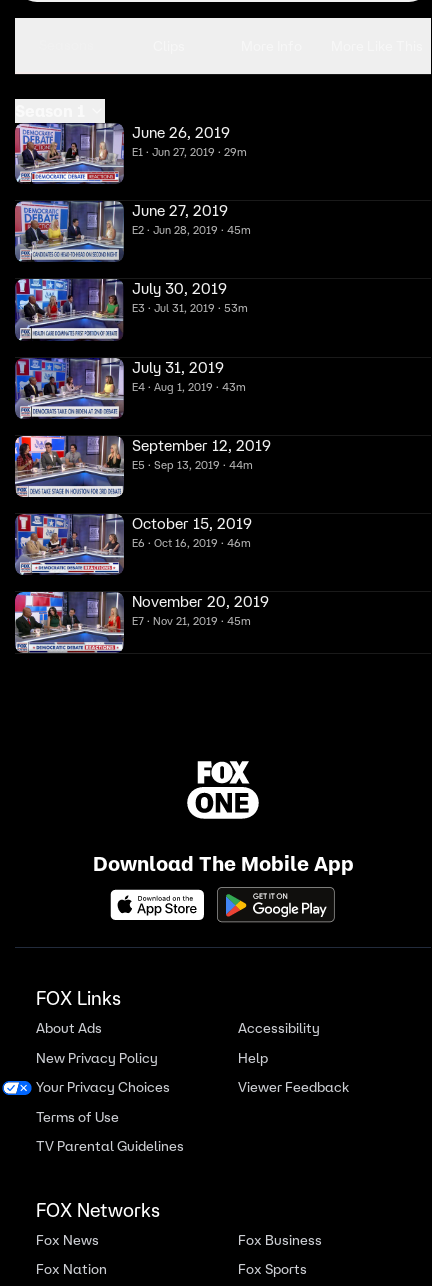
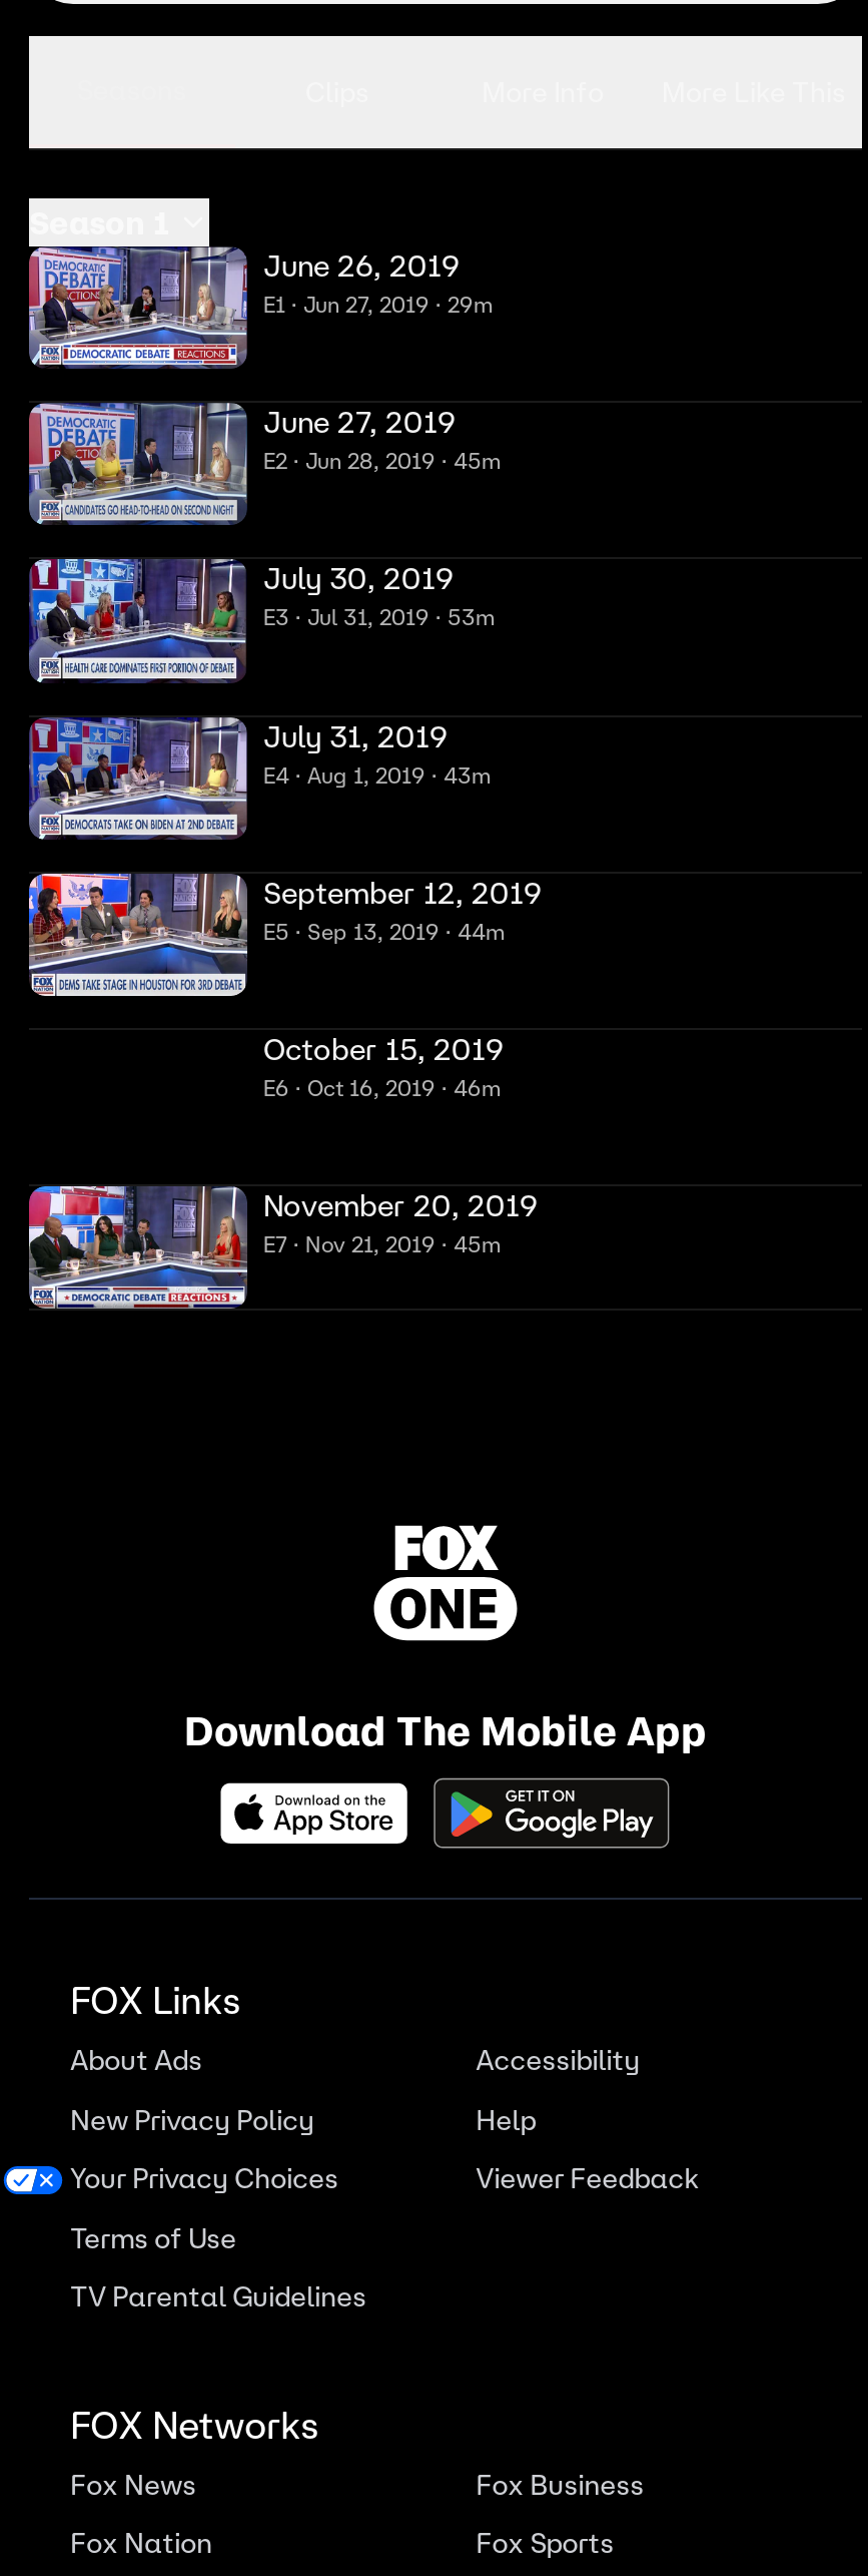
- [image]
